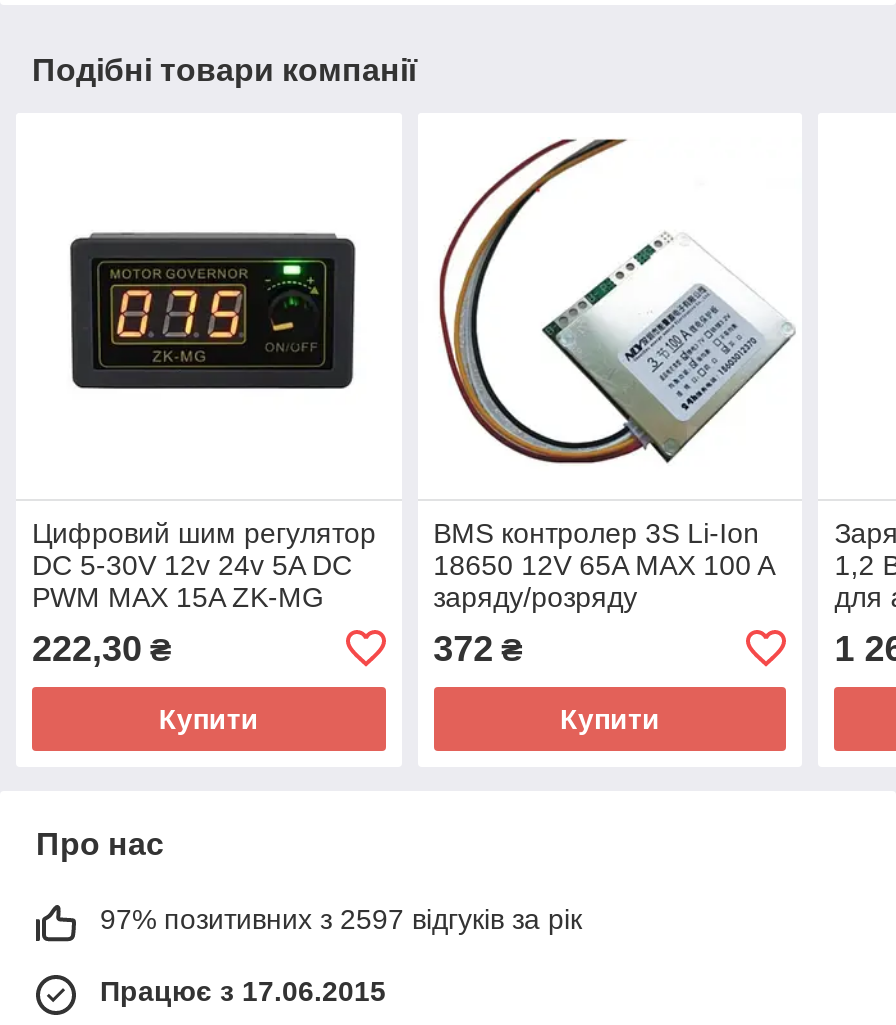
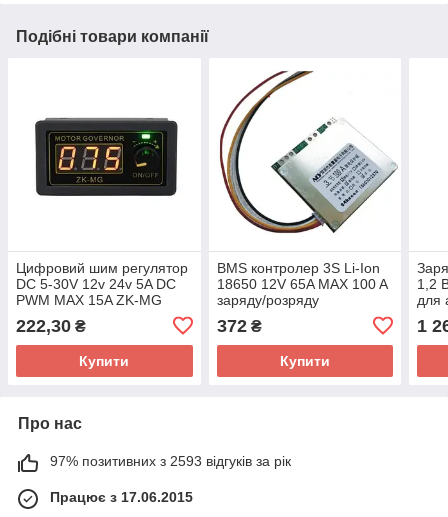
- 97% позитивних з 2597 відгуків за рік
+ 97% позитивних з 2593 відгуків за рік
